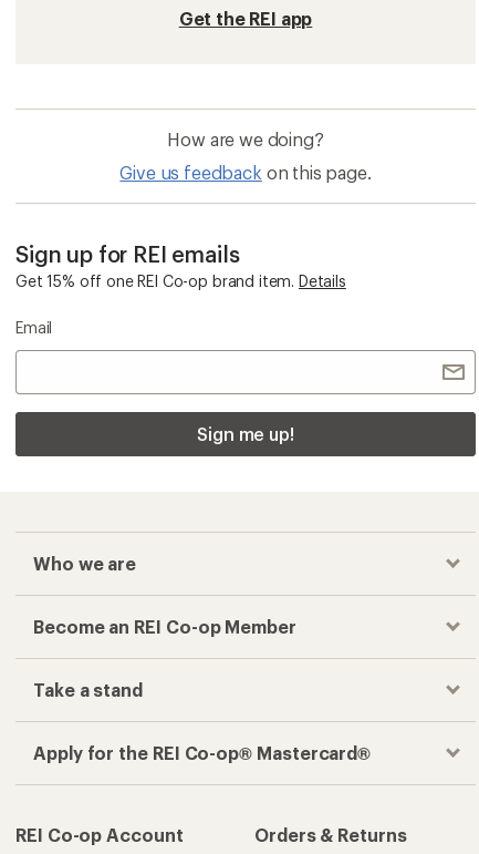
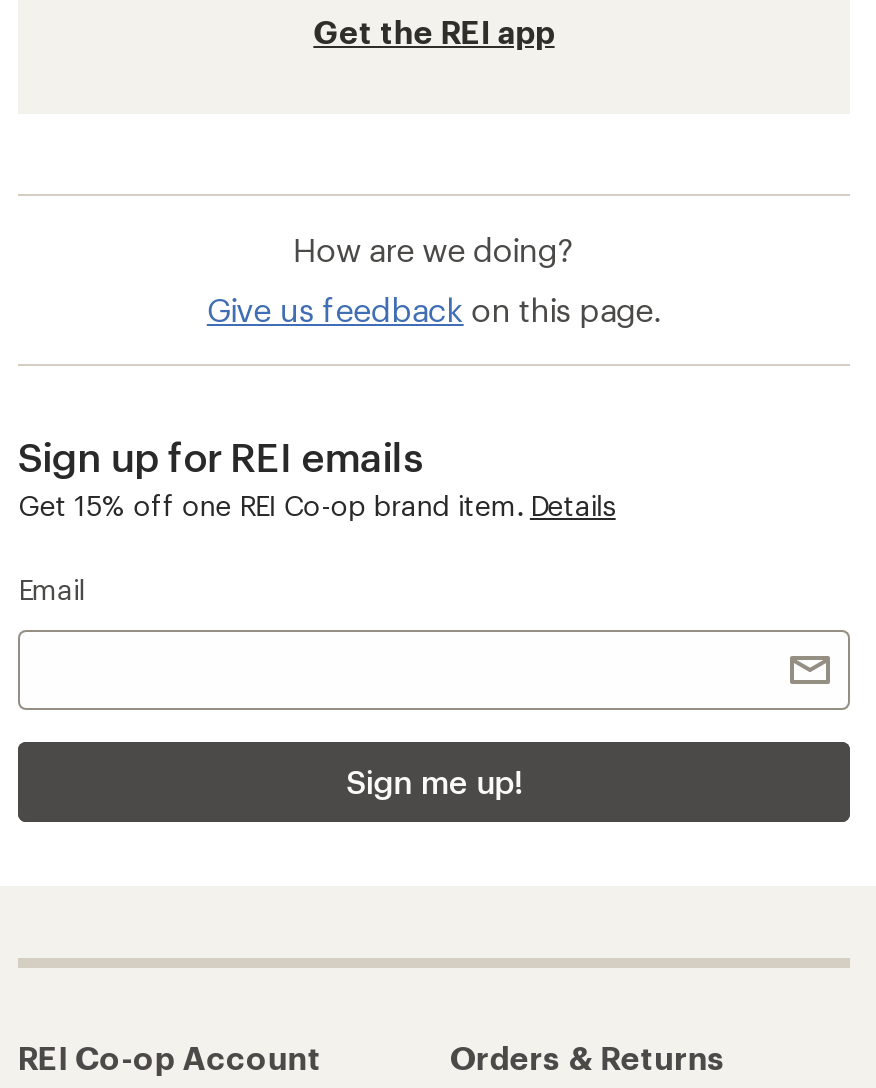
- Who we are
- Become an REI Co-op Member
- Take a stand
- Apply for the REI Co-op® Mastercard®
